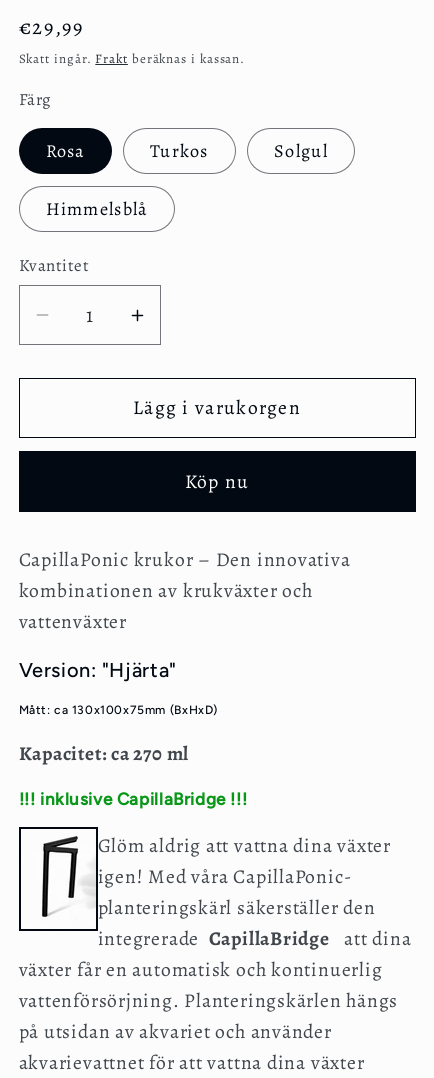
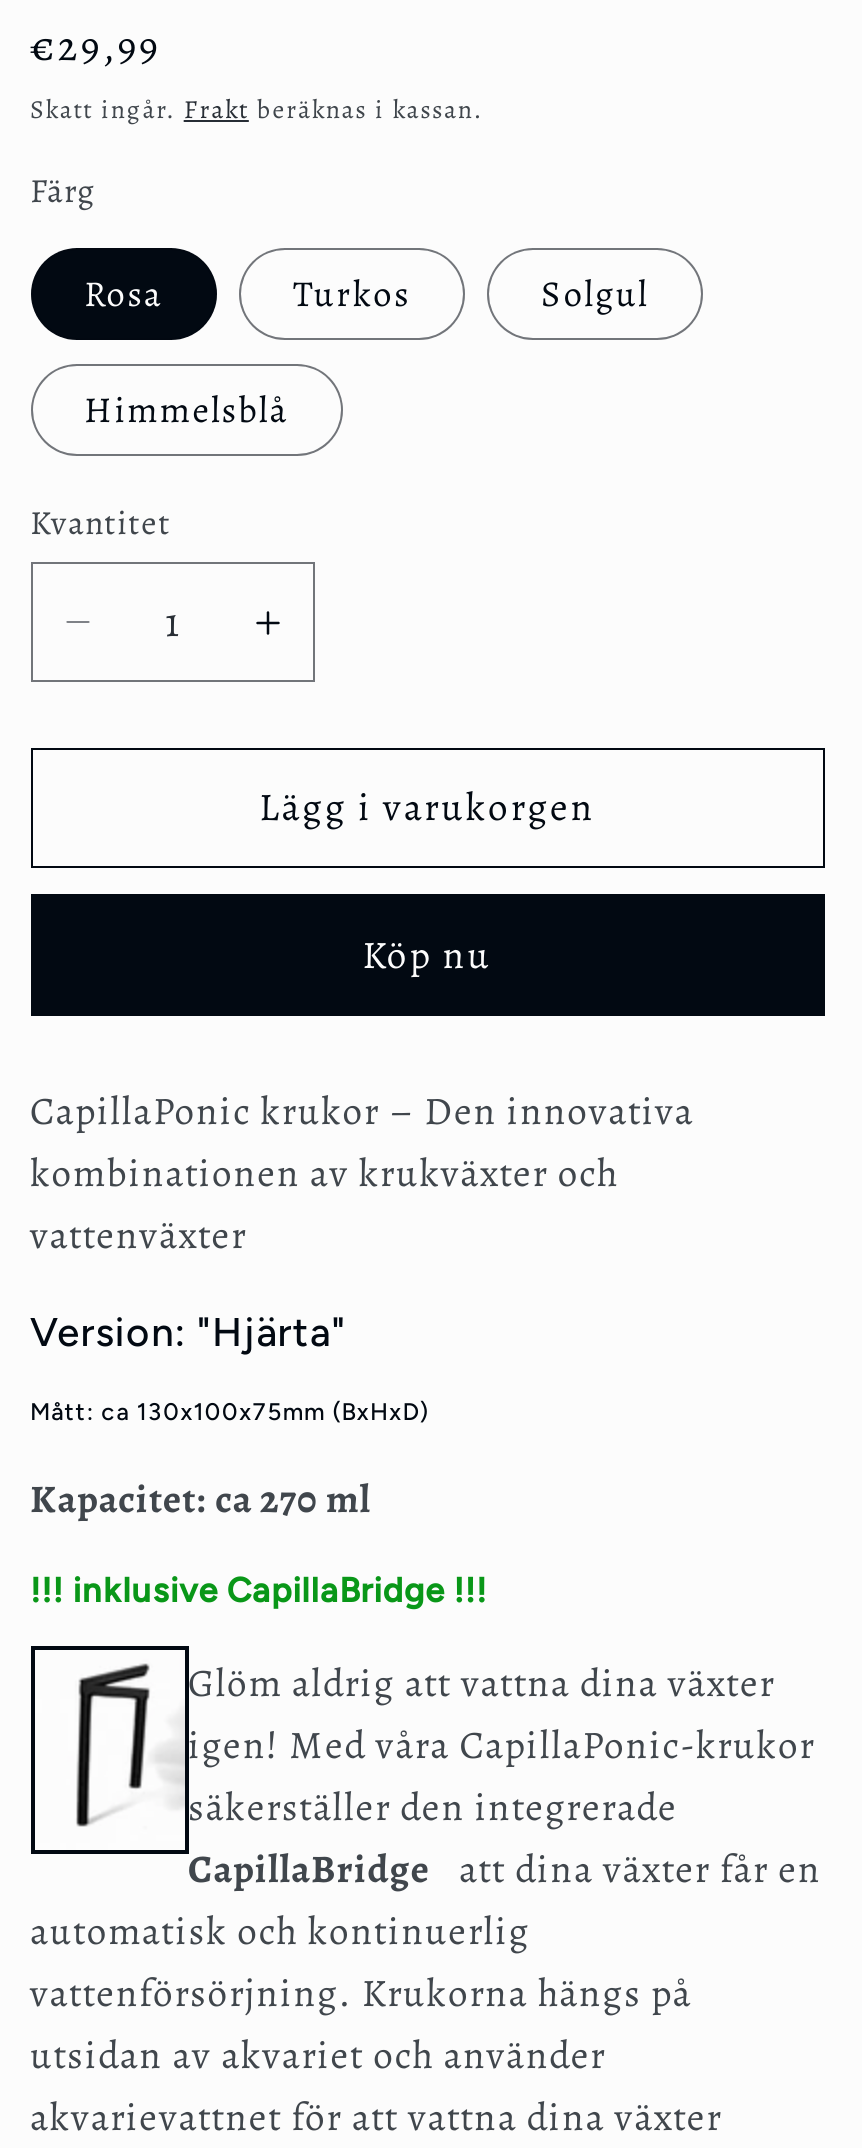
- igen! Med våra CapillaPonic-
- planteringskärl säkerställer den
- integrerade CapillaBridge att dina
- växter får en automatisk och kontinuerlig
- vattenförsörjning. Planteringskärlen hängs
- på utsidan av akvariet och använder
+ igen! Med våra CapillaPonic-krukor
+ säkerställer den integrerade
+ CapillaBridge att dina växter får en
+ automatisk och kontinuerlig
+ vattenförsörjning. Krukorna hängs på
+ utsidan av akvariet och använder
